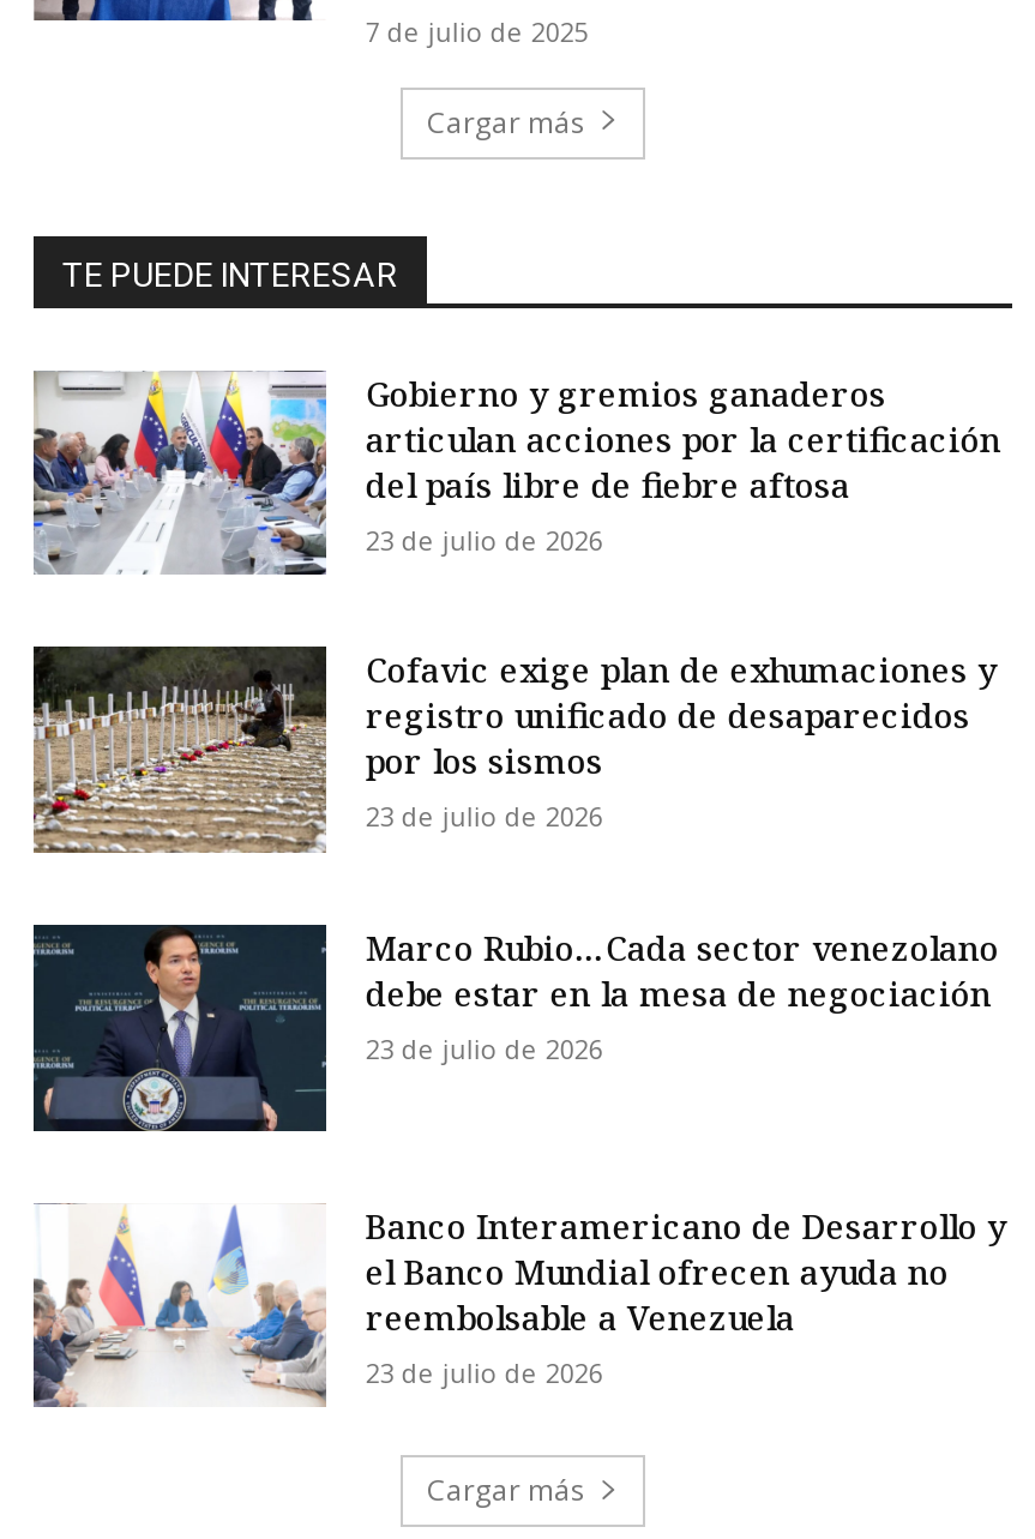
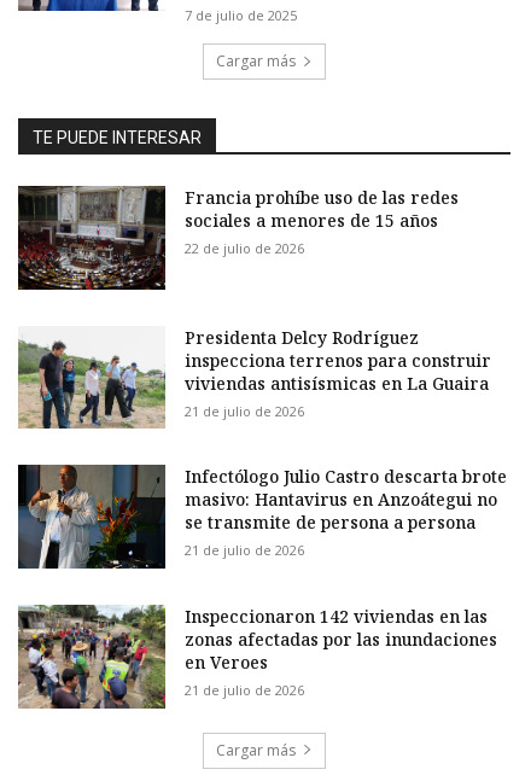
- [image]
- Gobierno y gremios ganaderos
- articulan acciones por la certificación
- del país libre de fiebre aftosa
- 23 de julio de 2026
+ [image]
+ Francia prohíbe uso de las redes
+ sociales a menores de 15 años
+ 22 de julio de 2026

- [image]
- Cofavic exige plan de exhumaciones y
- registro unificado de desaparecidos
- por los sismos
- 23 de julio de 2026
+ [image]
+ Presidenta Delcy Rodríguez
+ inspecciona terrenos para construir
+ viviendas antisísmicas en La Guaira
+ 21 de julio de 2026

- [image]
- Marco Rubio…Cada sector venezolano
- debe estar en la mesa de negociación
- 23 de julio de 2026
+ [image]
+ Infectólogo Julio Castro descarta brote
+ masivo: Hantavirus en Anzoátegui no
+ se transmite de persona a persona
+ 21 de julio de 2026

- [image]
- Banco Interamericano de Desarrollo y
- el Banco Mundial ofrecen ayuda no
- reembolsable a Venezuela
- 23 de julio de 2026
+ [image]
+ Inspeccionaron 142 viviendas en las
+ zonas afectadas por las inundaciones
+ en Veroes
+ 21 de julio de 2026
